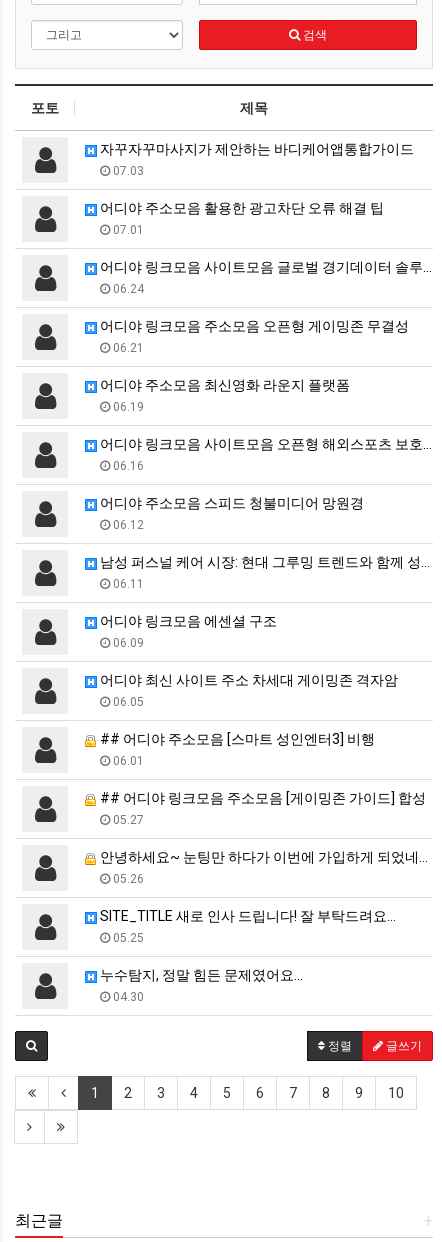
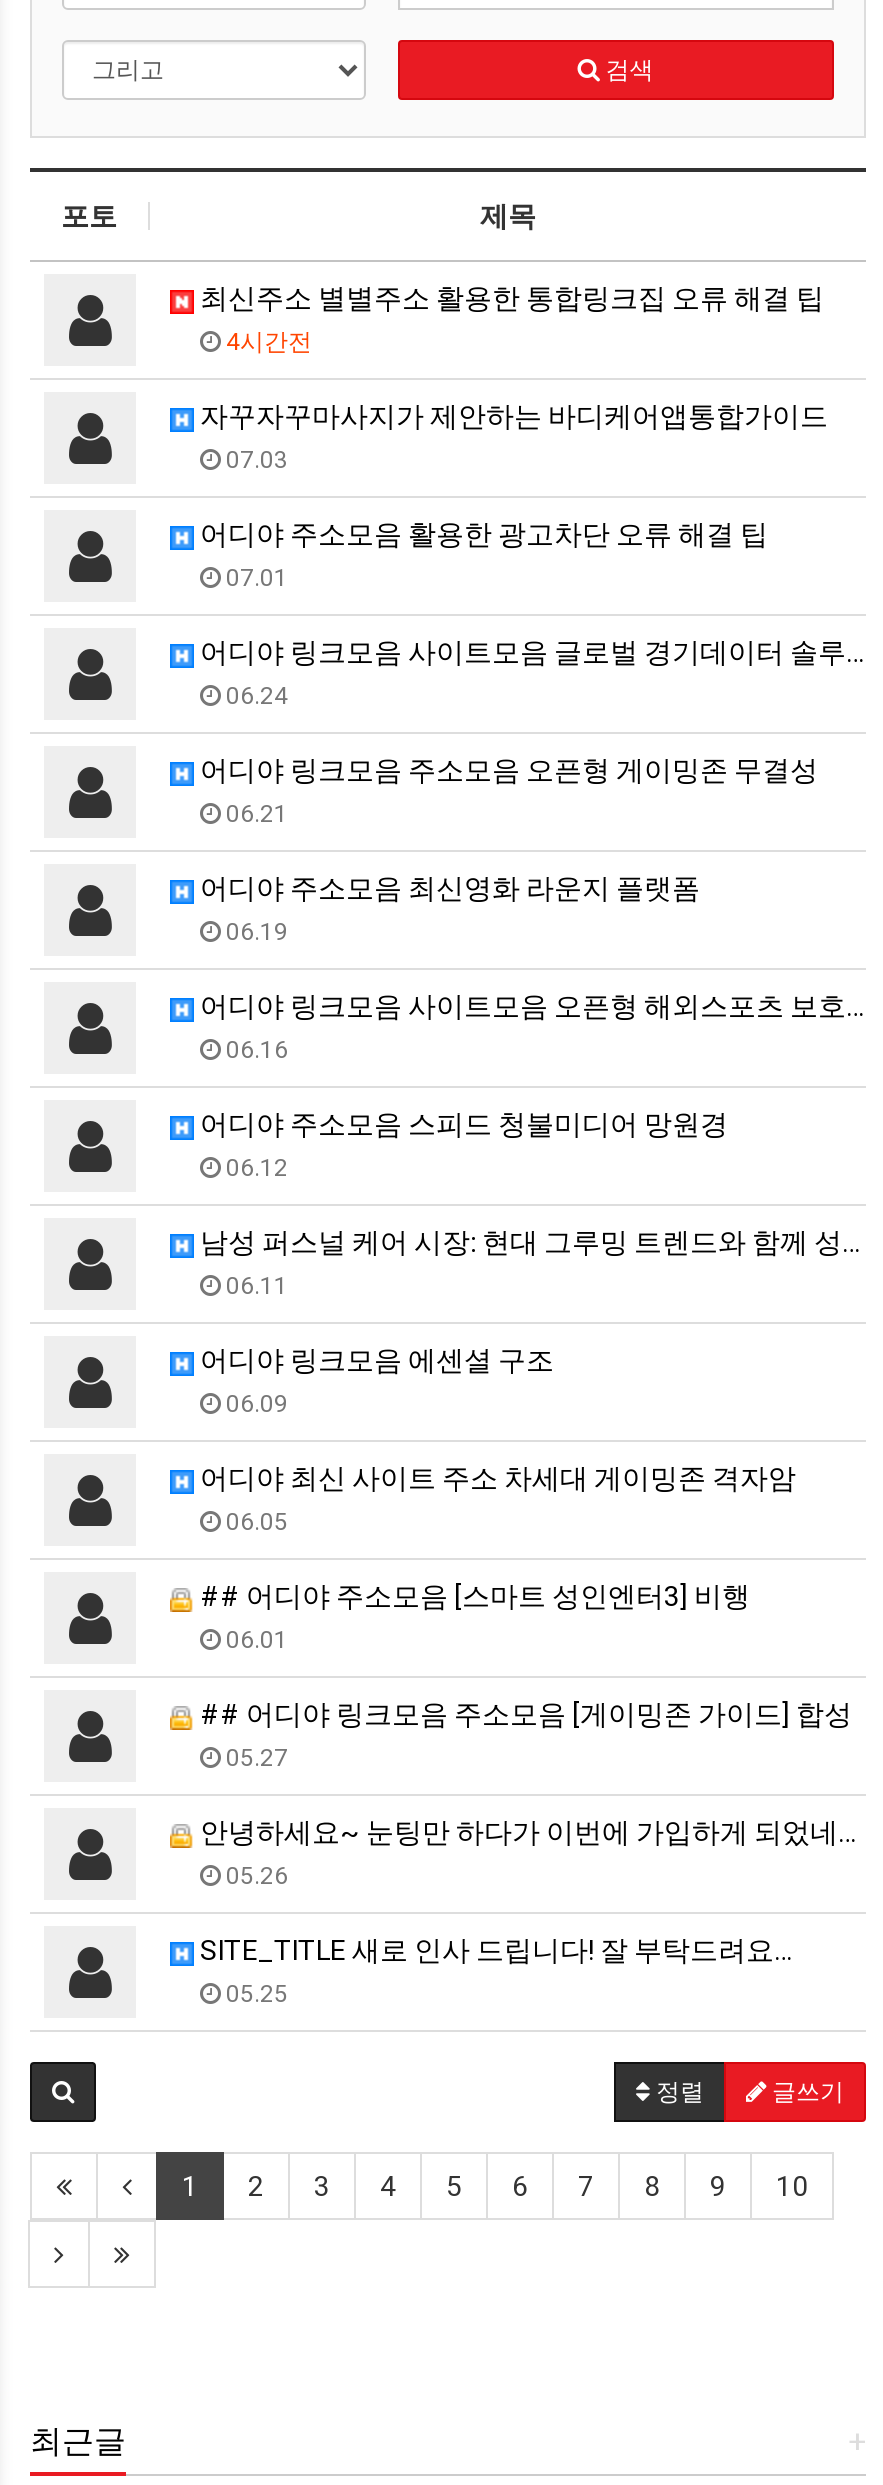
+ 최신주소 별별주소 활용한 통합링크집 오류 해결 팁
+ 4시간전

moved down: 자꾸자꾸마사지가 제안하는 바디케어앱통합가이드 | 07.03 | 어디야 주소모음 활용한 광고차단 오류 해결 팁 | ... | SITE_TITLE 새로 인사 드립니다! 잘 부탁드려요… | 05.25

- 누수탐지, 정말 힘든 문제였어요…
- 04.30
